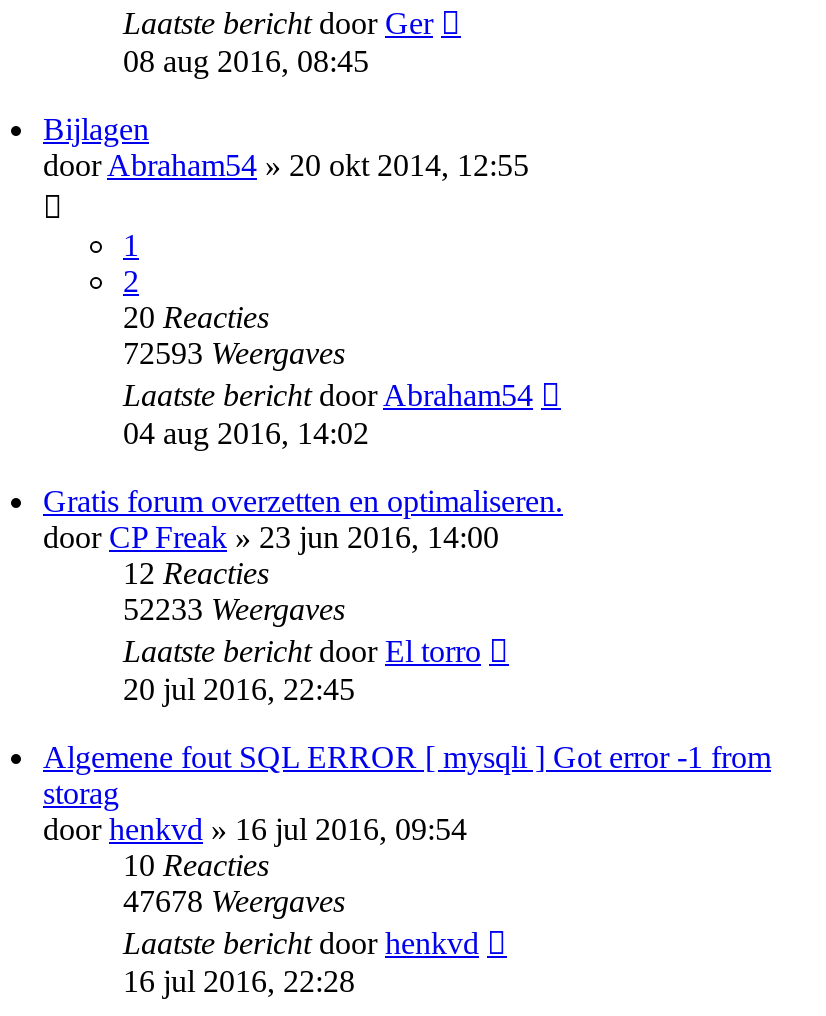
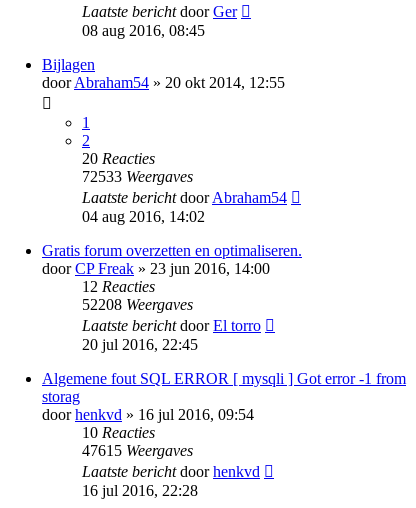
- 72593 Weergaves
+ 72533 Weergaves

- 52233 Weergaves
+ 52208 Weergaves

- 47678 Weergaves
+ 47615 Weergaves
